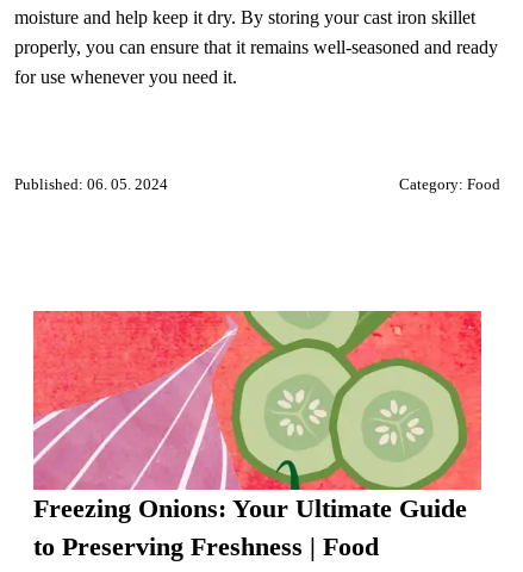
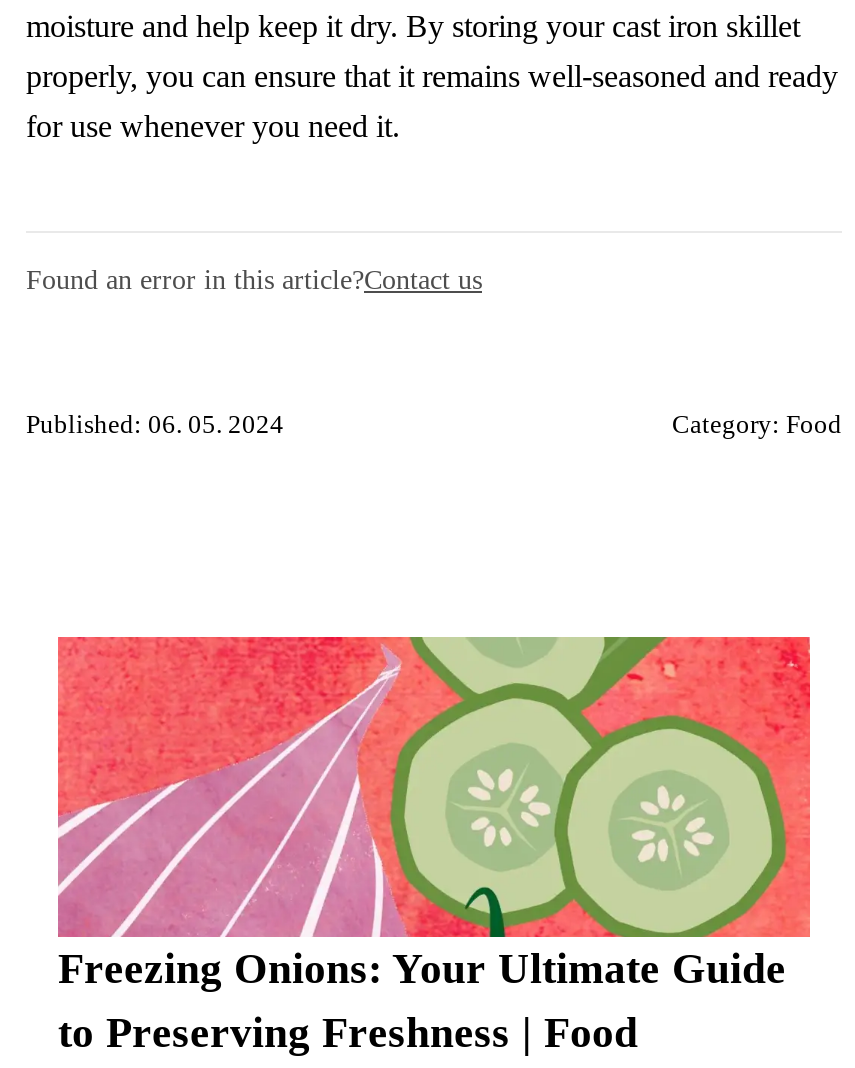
+ Found an error in this article?Contact us
